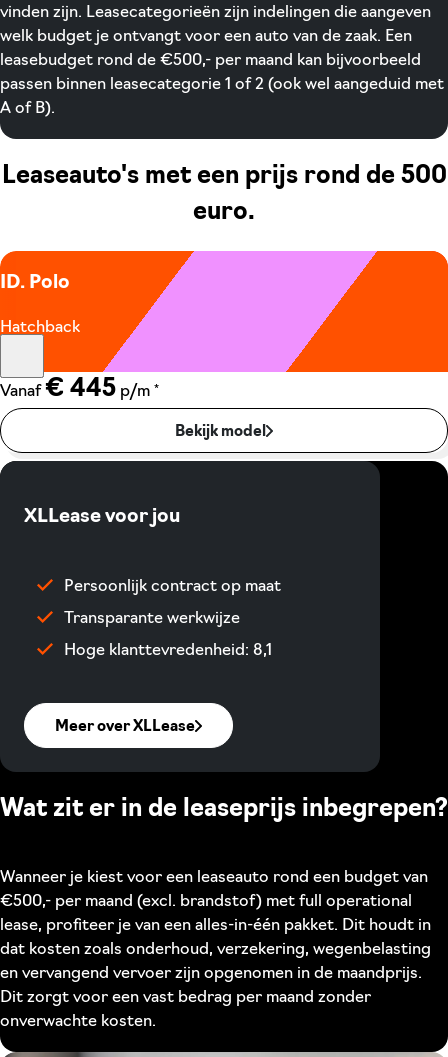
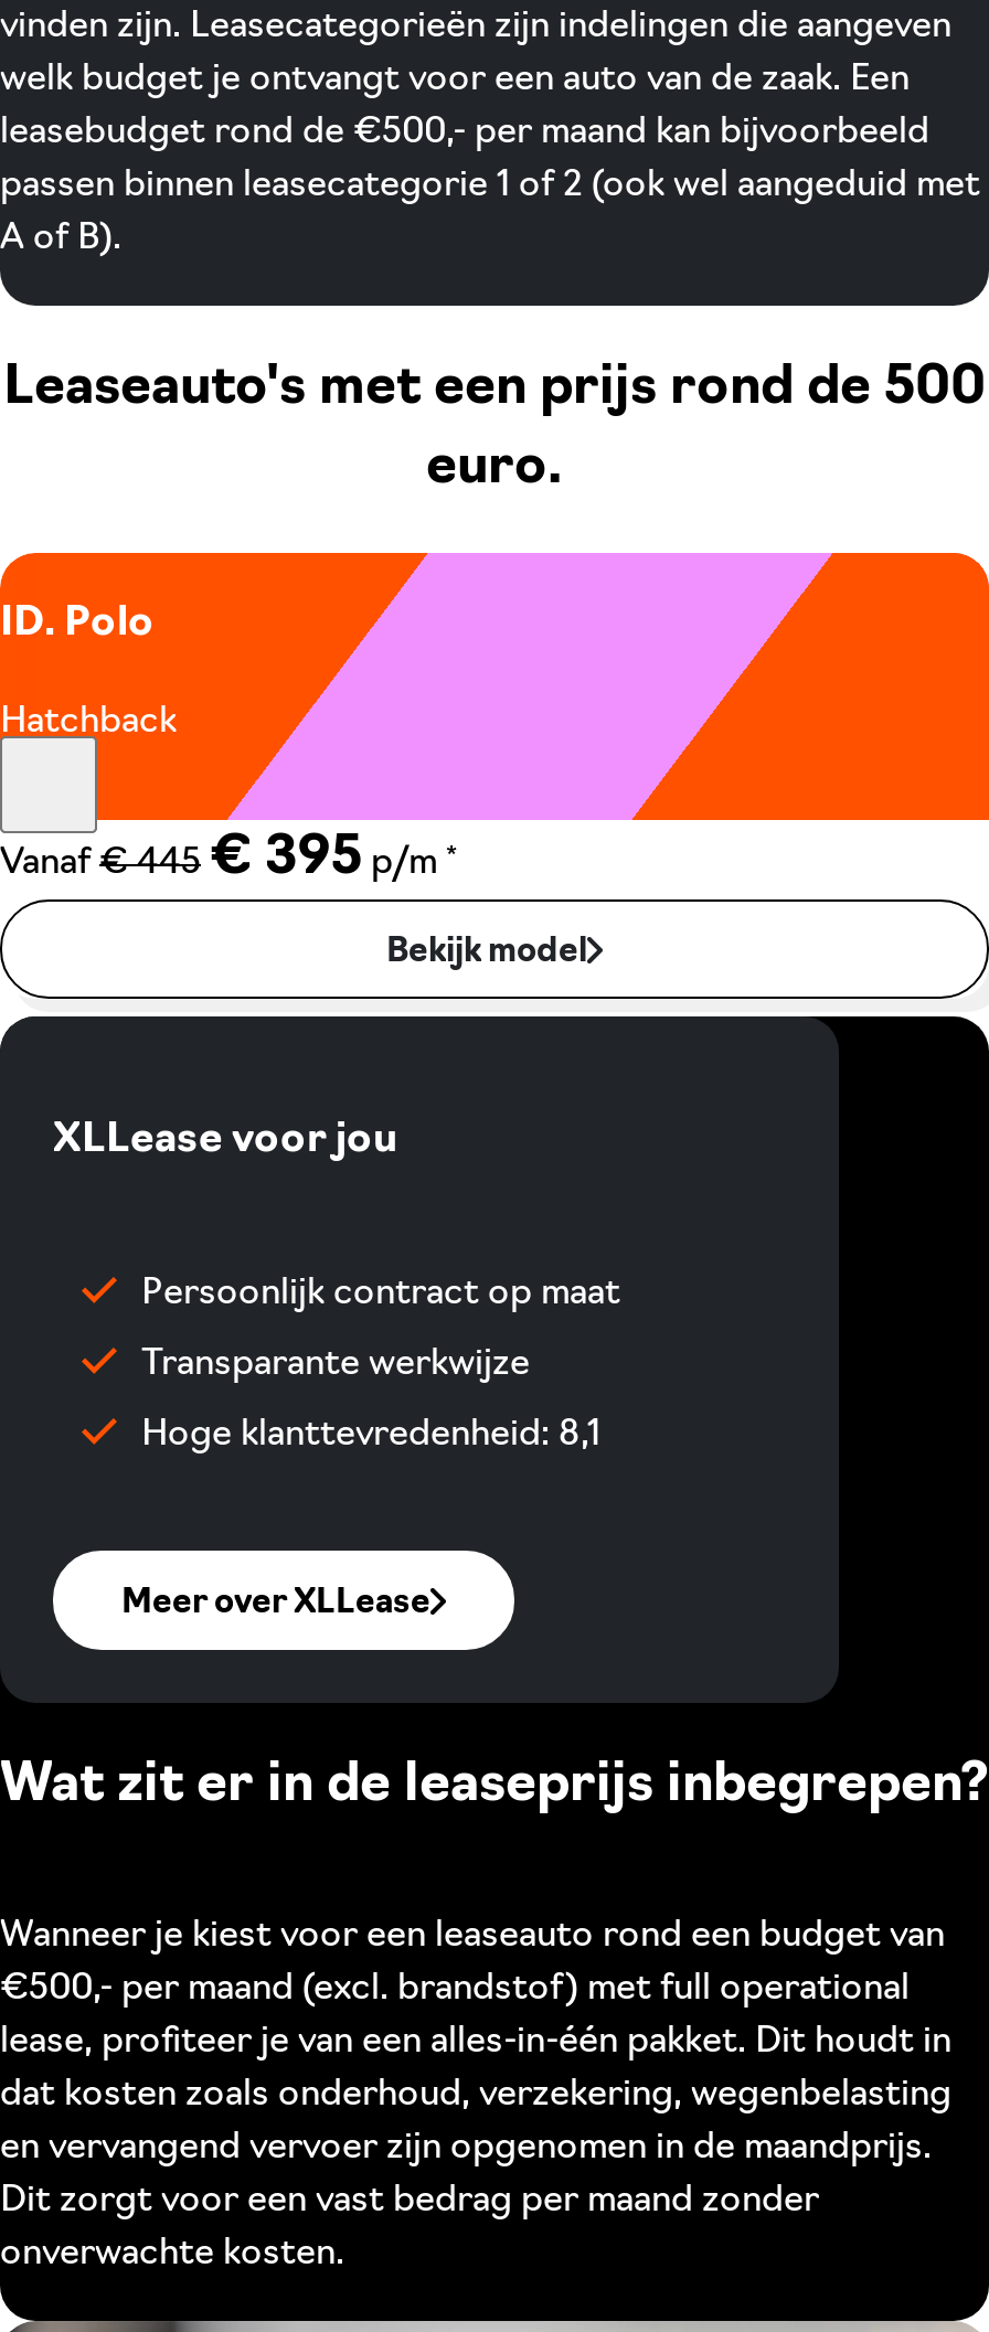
- Vanaf€ 445 p/m *
+ Vanaf€ 445 € 395 p/m *
